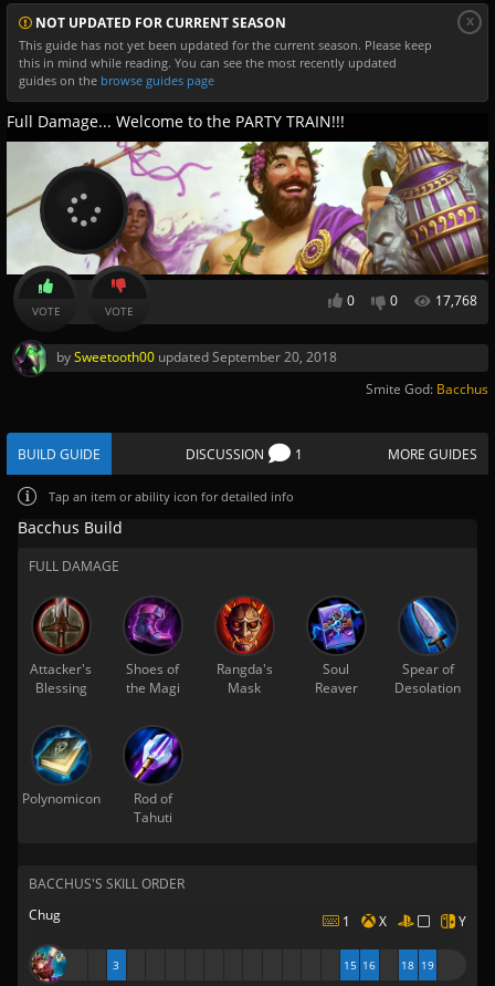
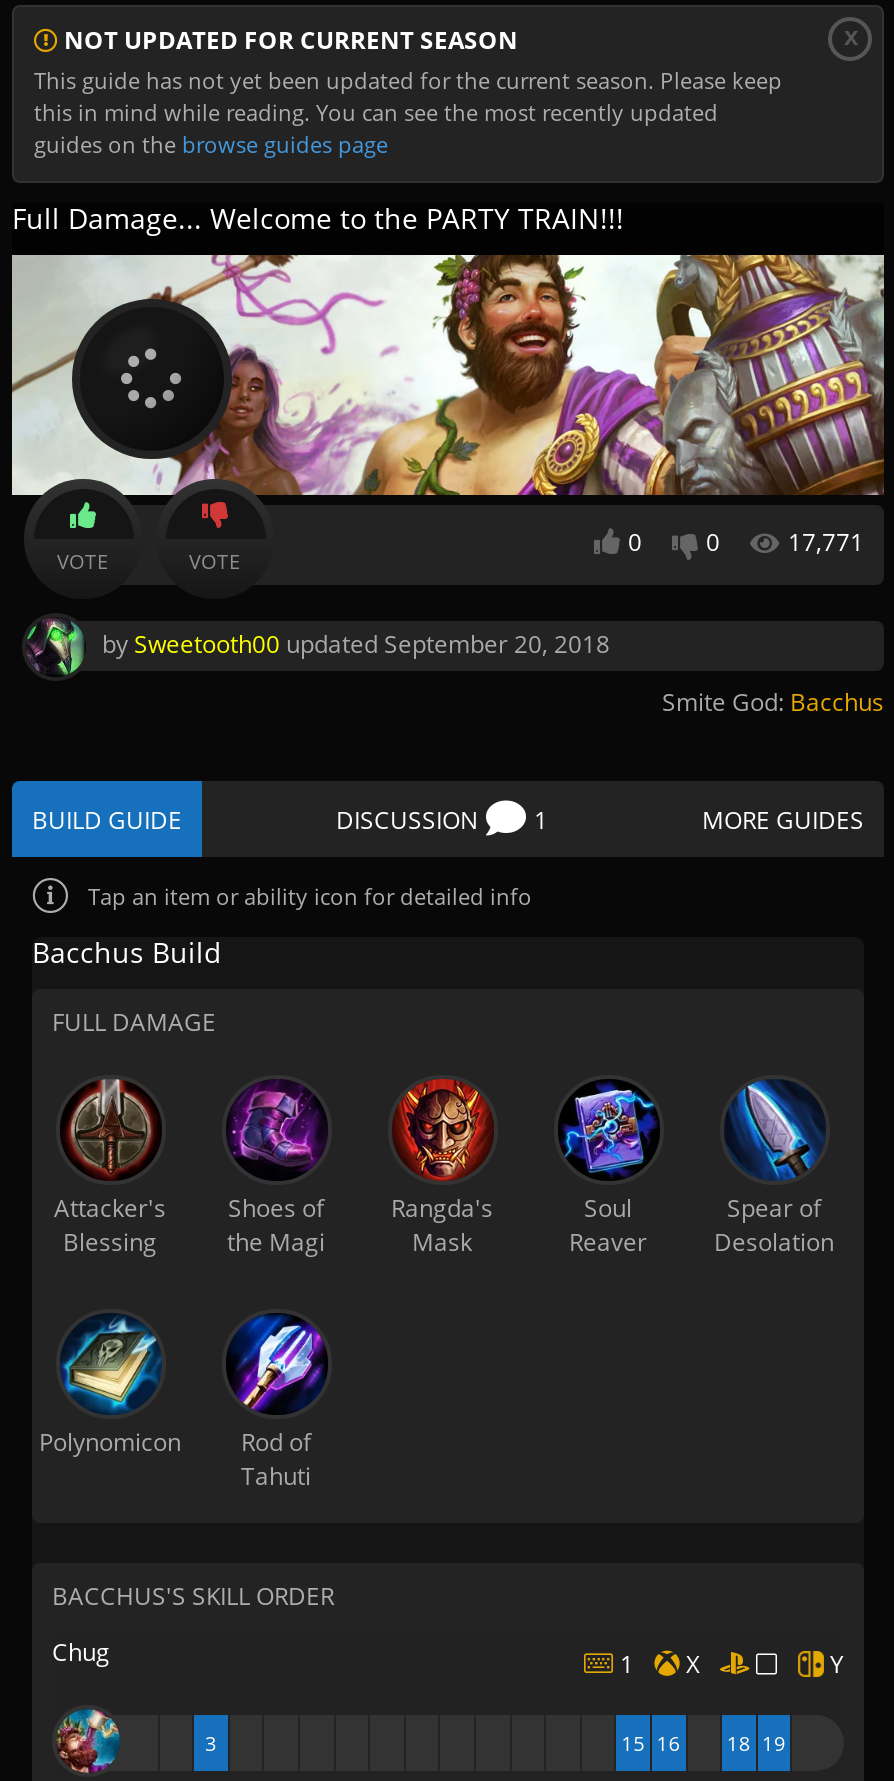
- 0 0 17,768
+ 0 0 17,771
